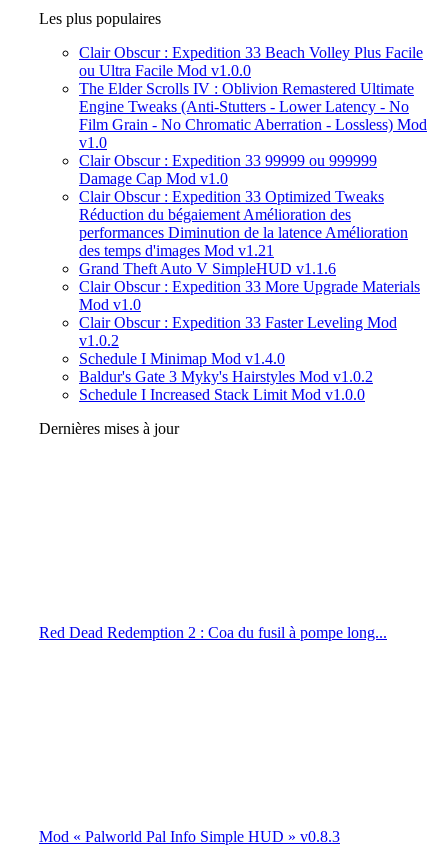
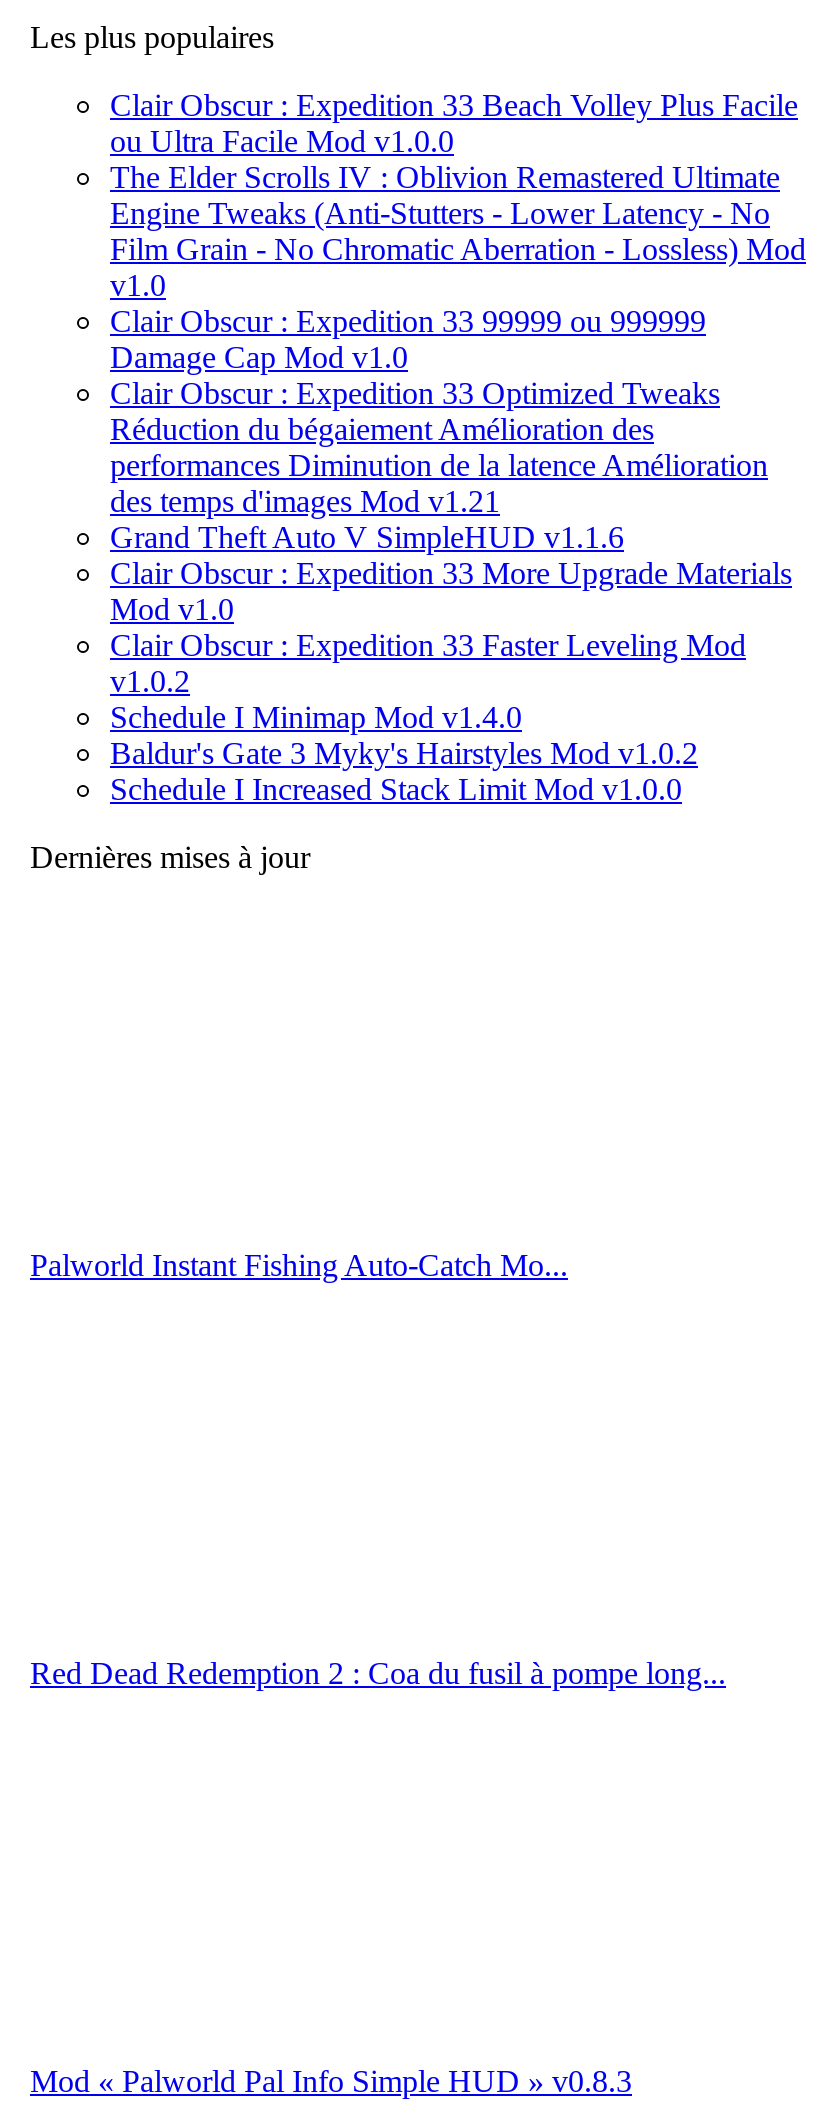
+ Palworld Instant Fishing Auto-Catch Mo...
